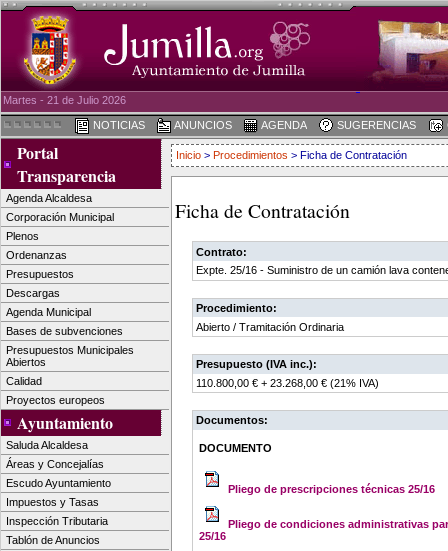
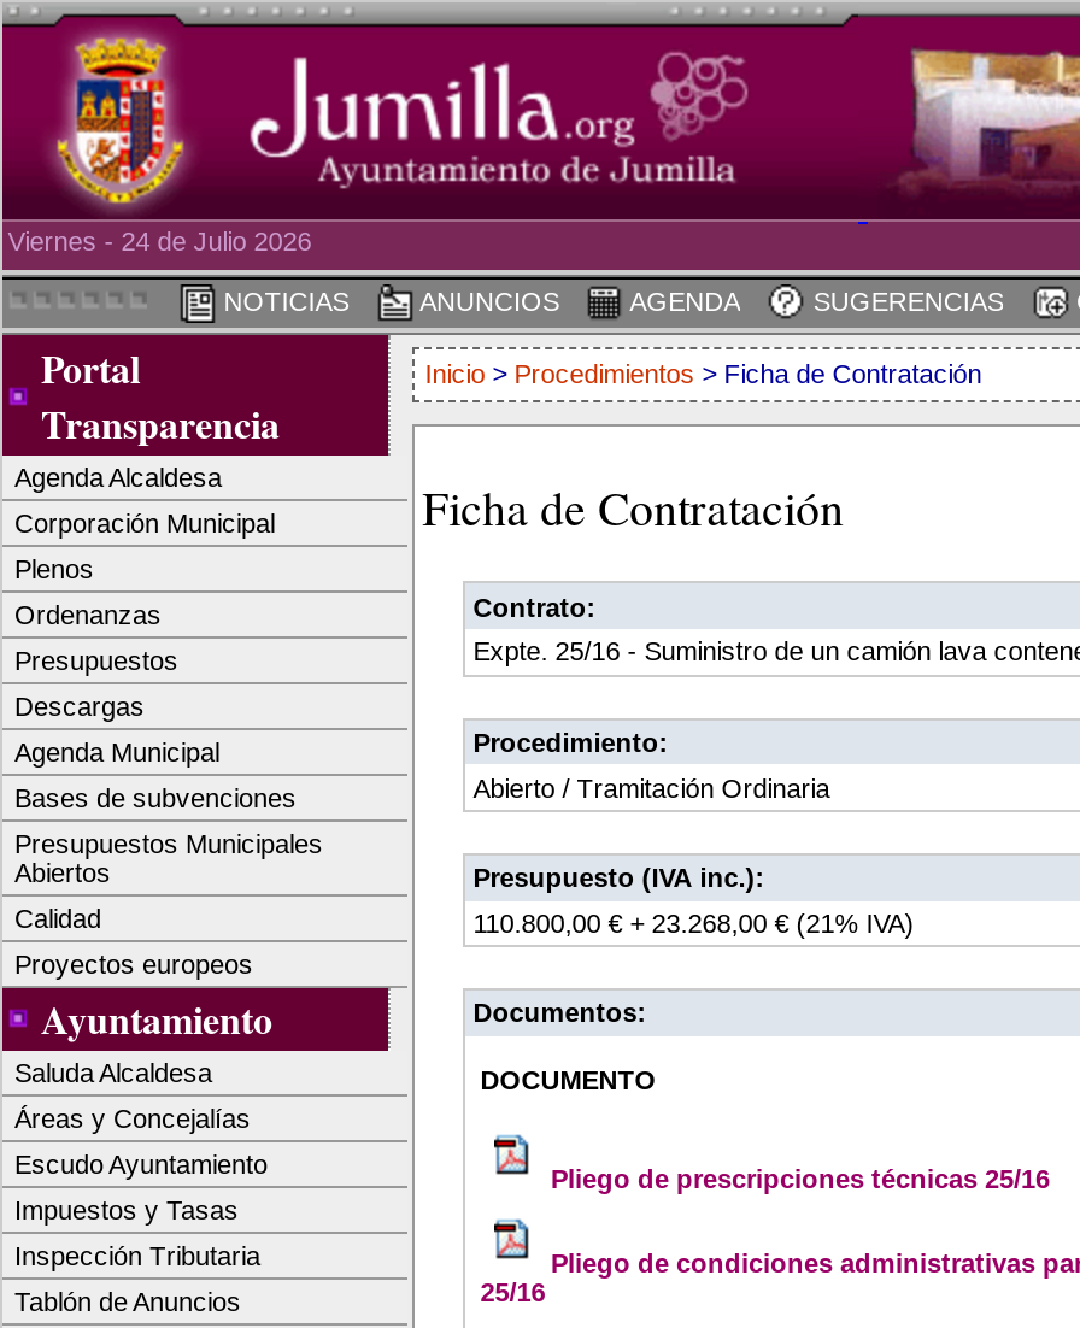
- Martes - 21 de Julio 2026
+ Viernes - 24 de Julio 2026
